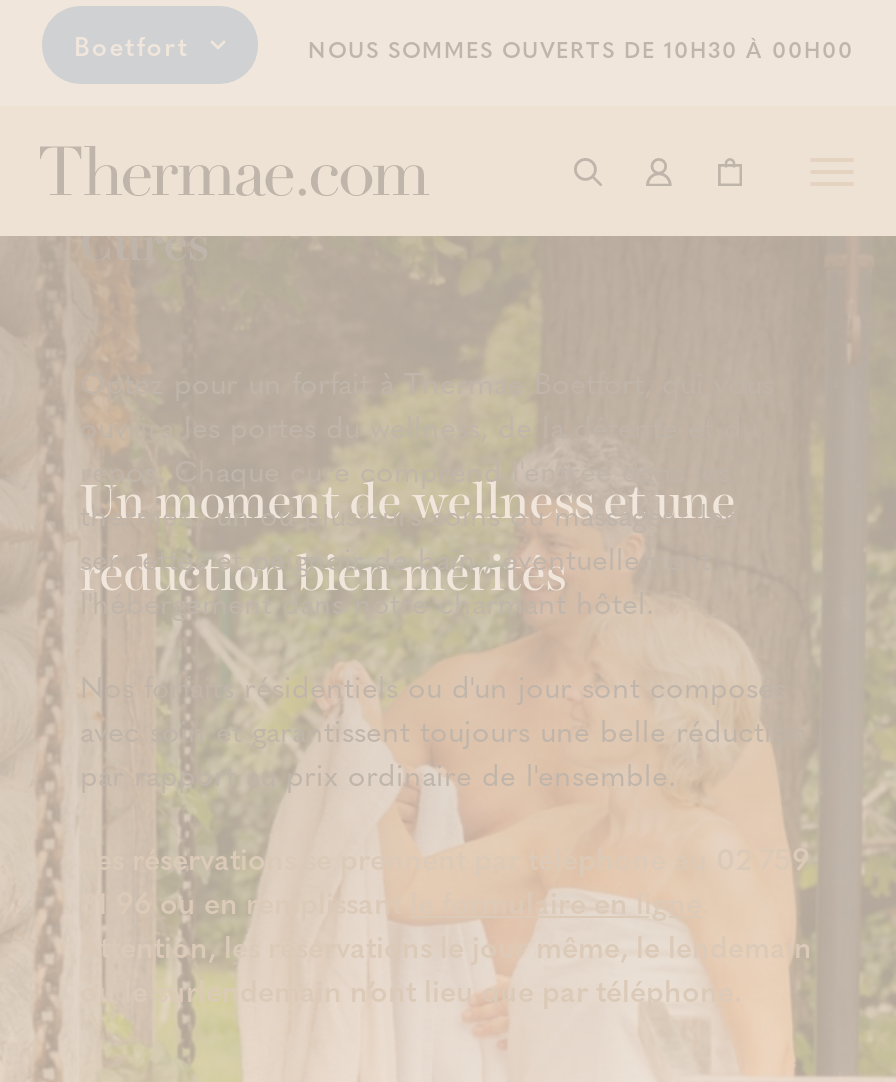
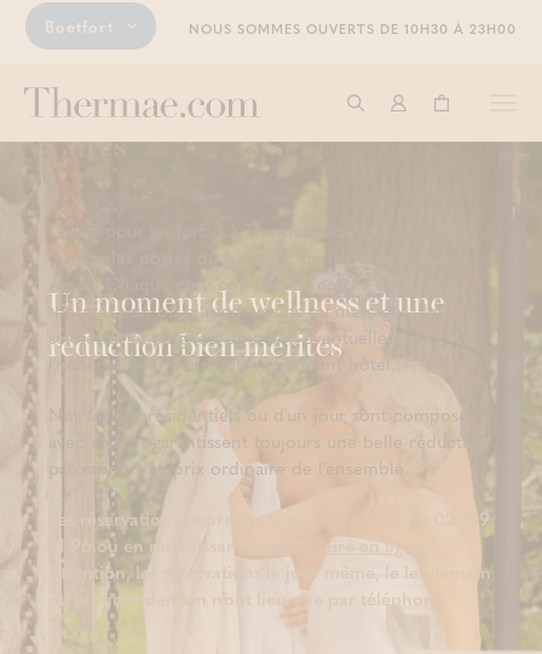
- NOUS SOMMES OUVERTS DE 10H30 À 00H00
+ NOUS SOMMES OUVERTS DE 10H30 À 23H00
